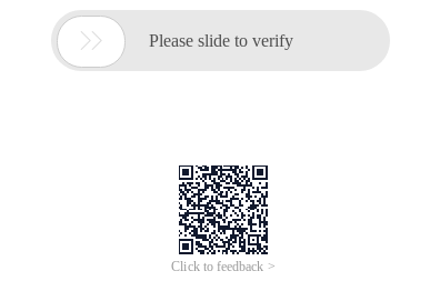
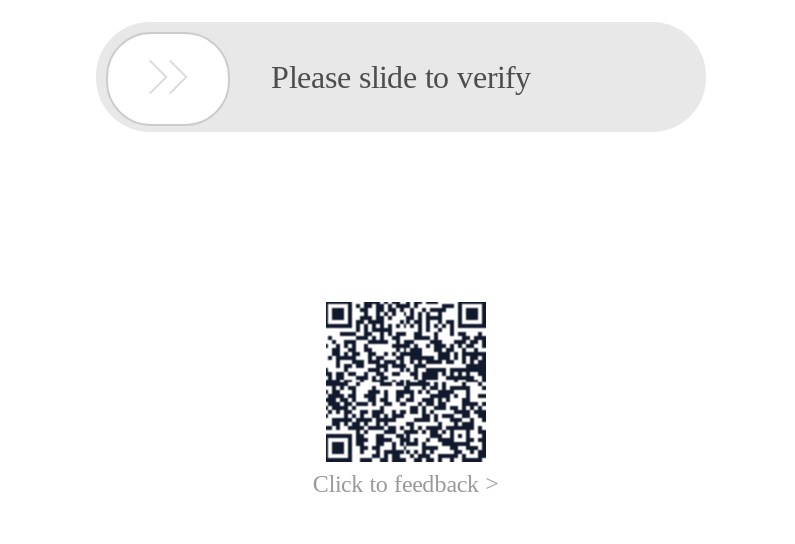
- [image]
+ [image]
